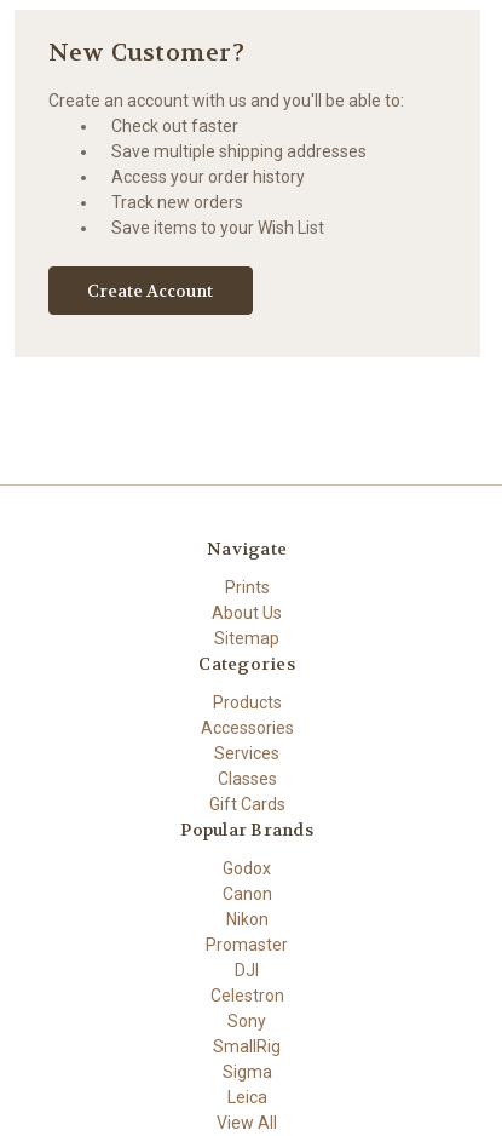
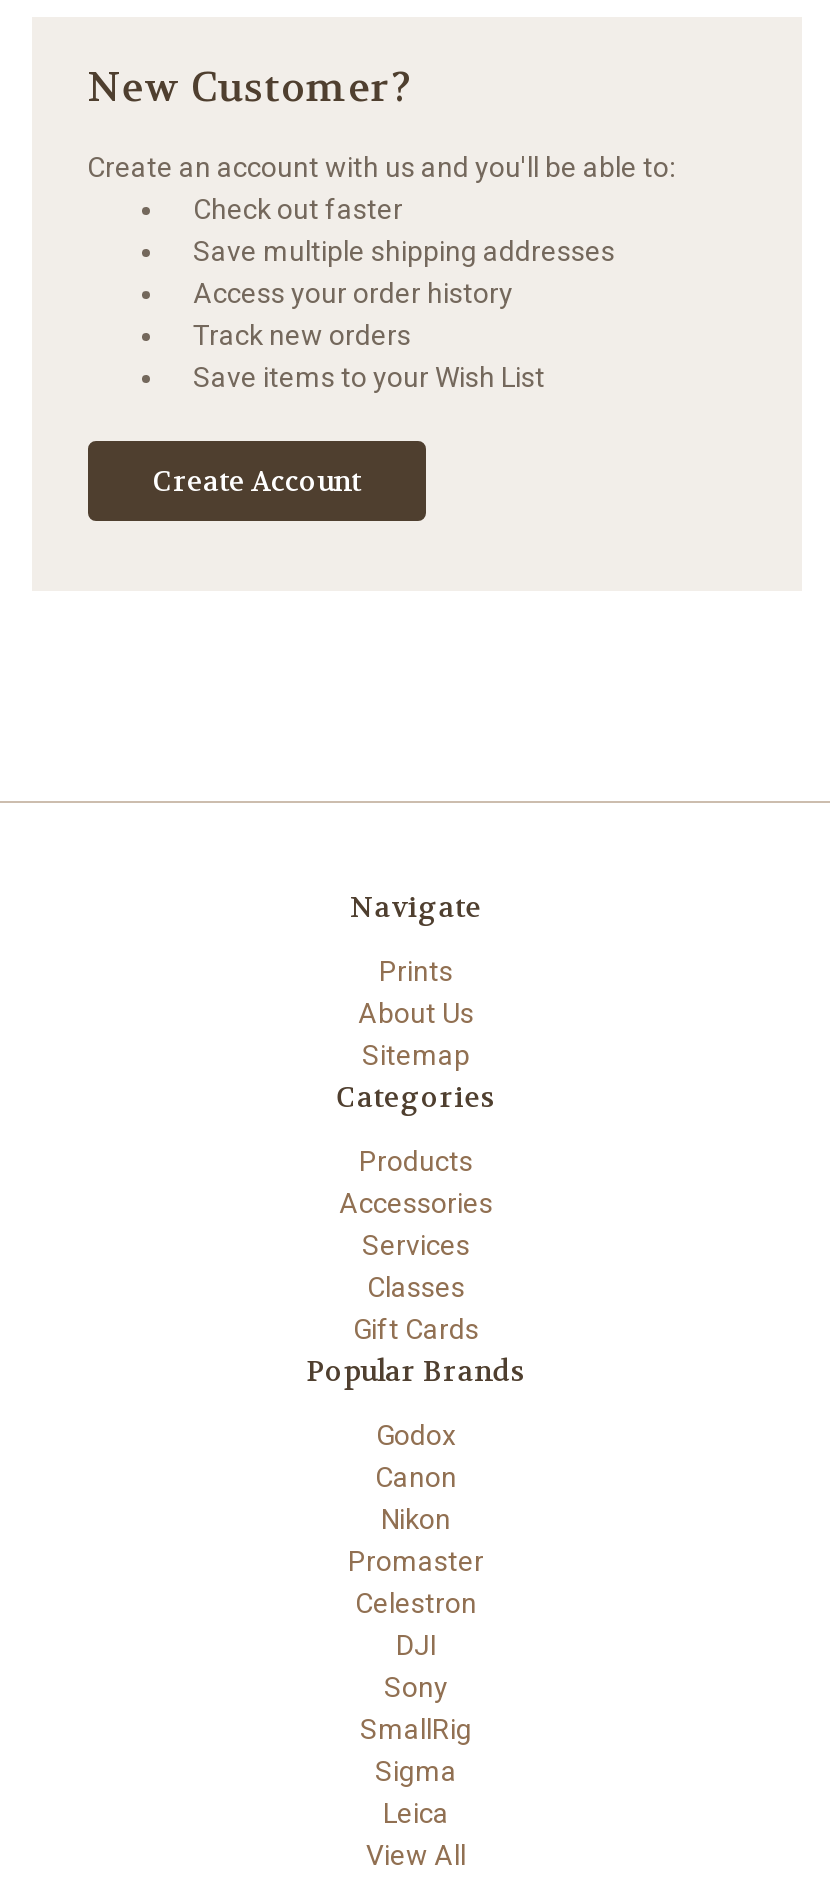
moved down: DJI

moved up: Celestron
